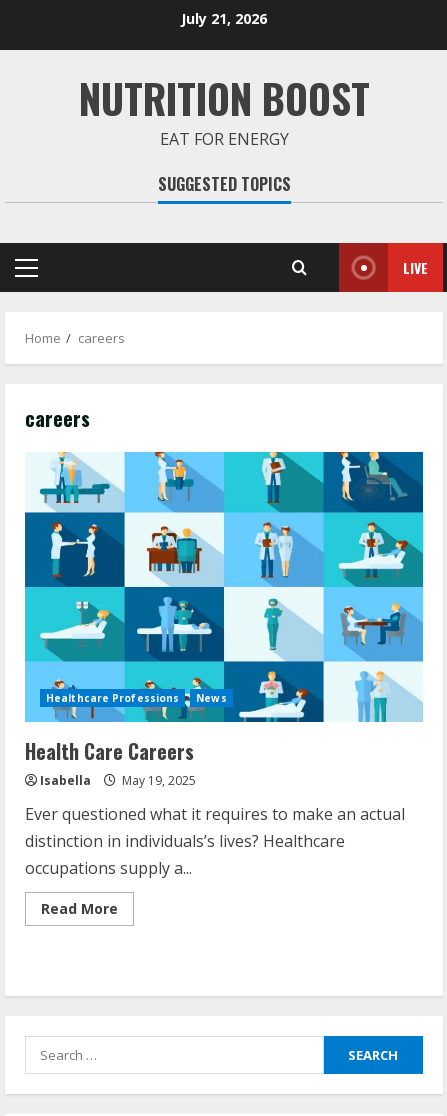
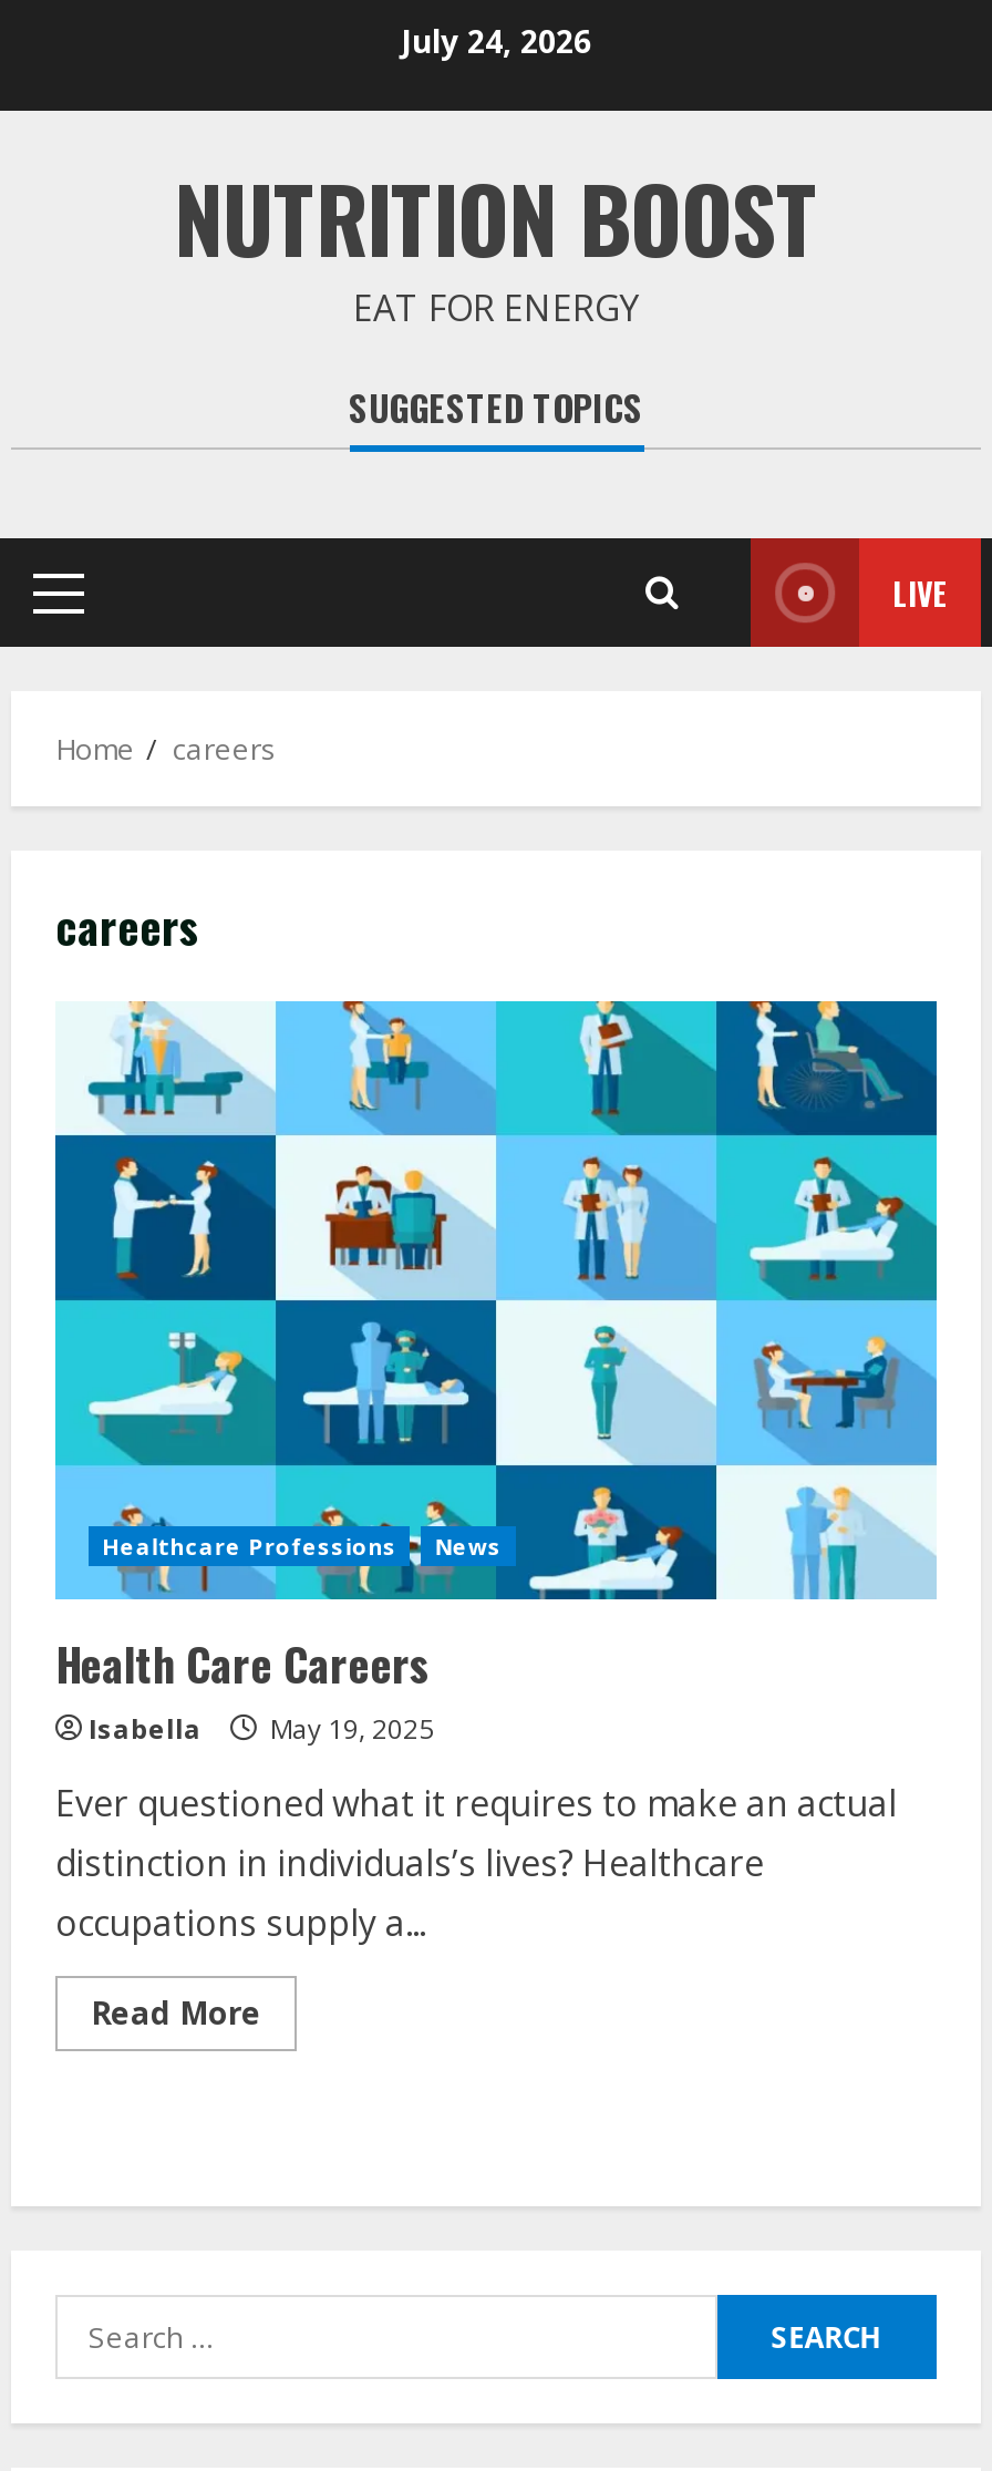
- July 21, 2026
+ July 24, 2026
